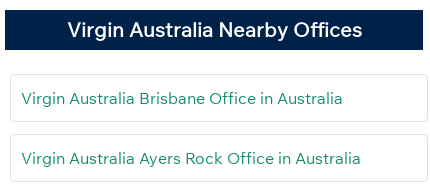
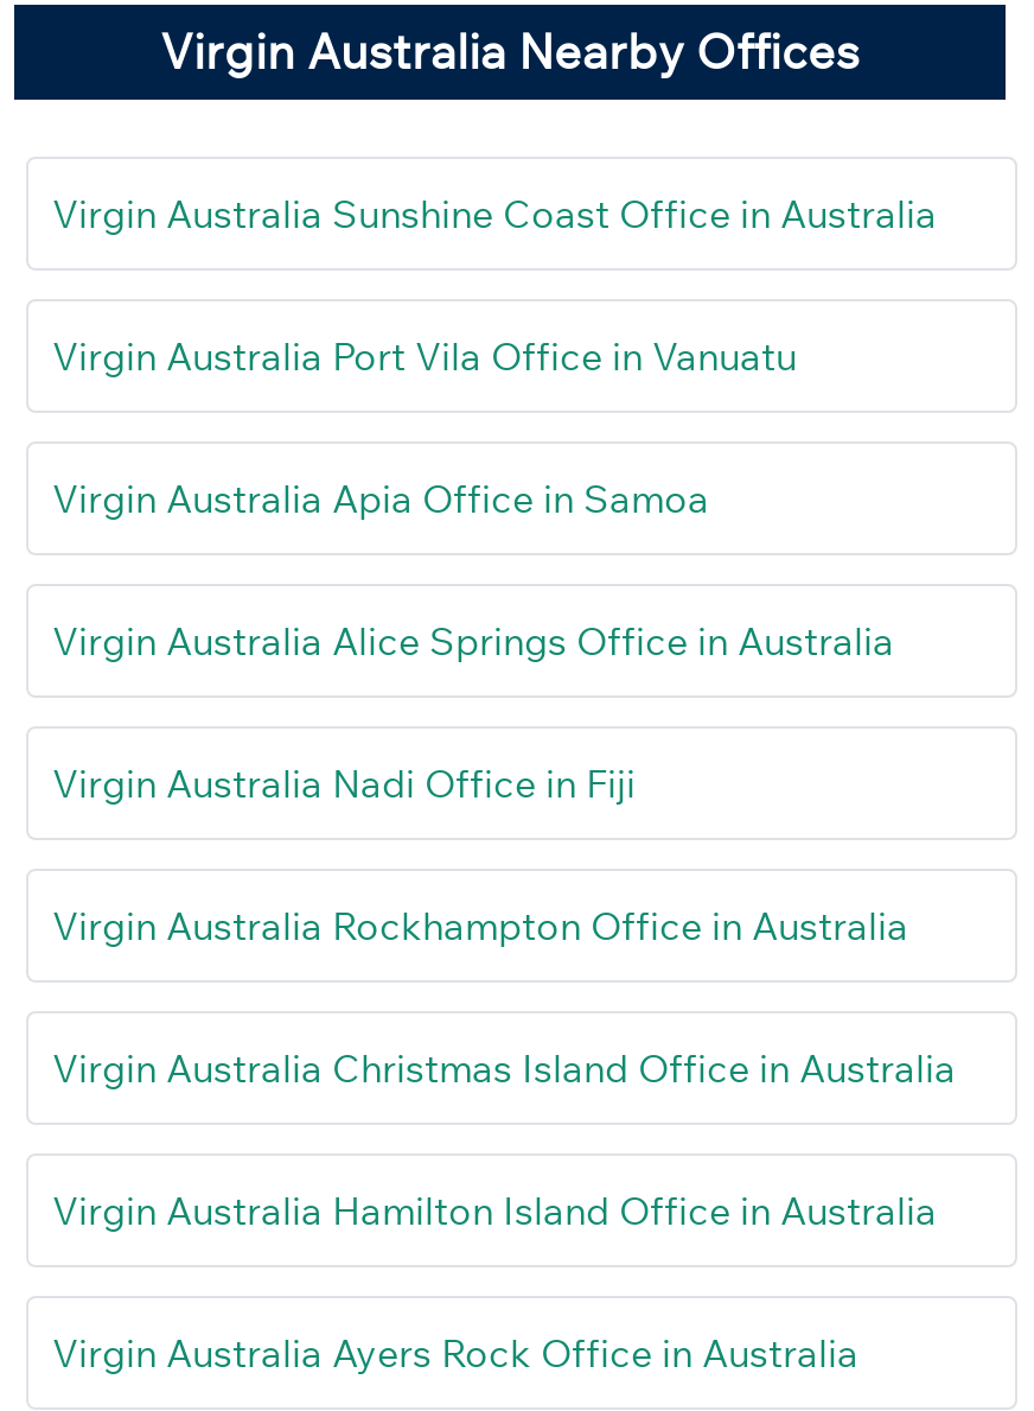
- Virgin Australia Brisbane Office in Australia
+ Virgin Australia Sunshine Coast Office in Australia
+ Virgin Australia Port Vila Office in Vanuatu
+ Virgin Australia Apia Office in Samoa
+ Virgin Australia Alice Springs Office in Australia
+ Virgin Australia Nadi Office in Fiji
+ Virgin Australia Rockhampton Office in Australia
+ Virgin Australia Christmas Island Office in Australia
+ Virgin Australia Hamilton Island Office in Australia
